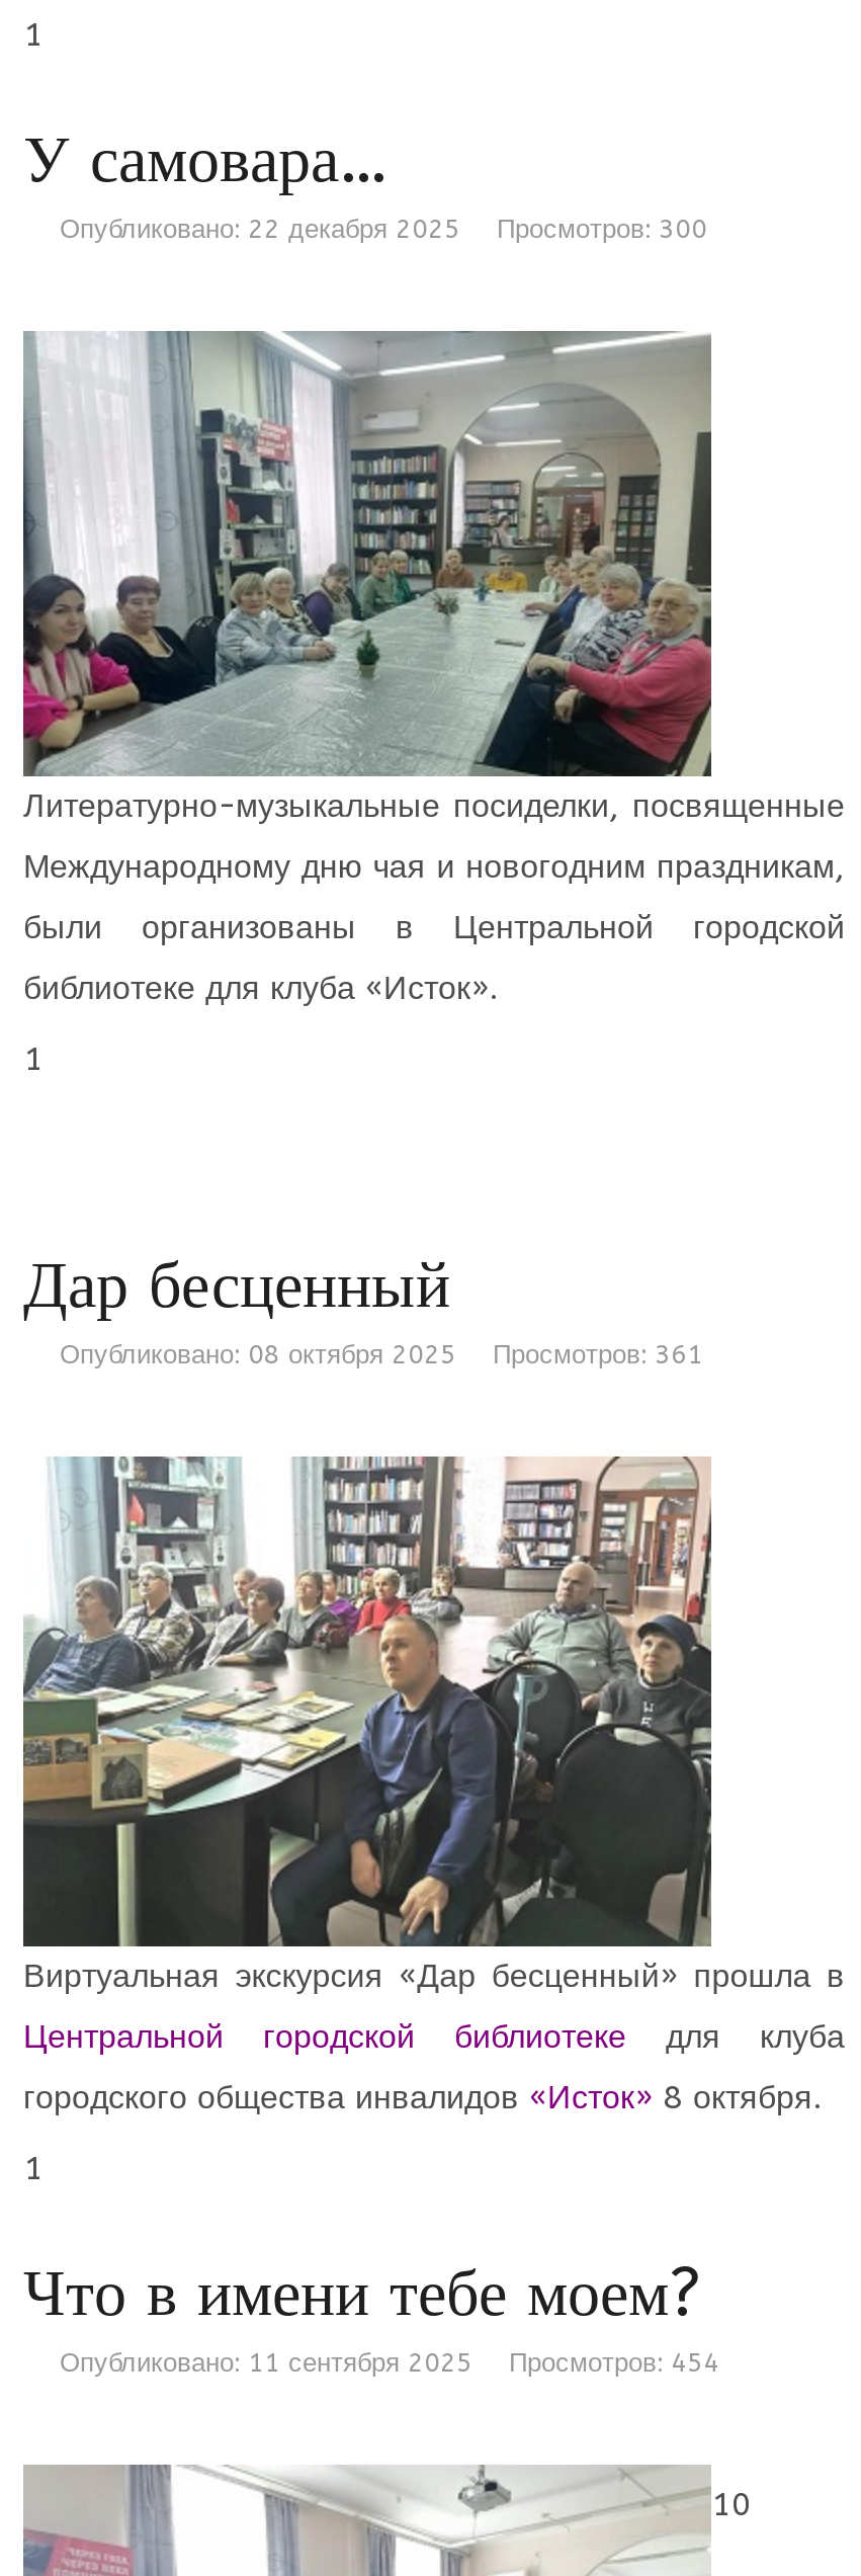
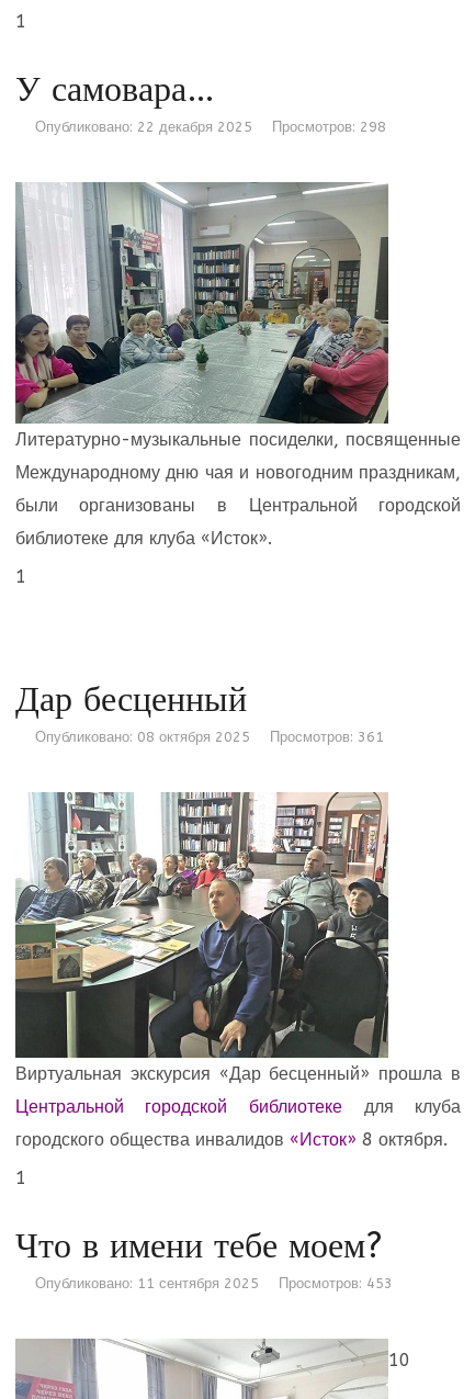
- Опубликовано: 22 декабря 2025 Просмотров: 300
+ Опубликовано: 22 декабря 2025 Просмотров: 298

- Опубликовано: 11 сентября 2025 Просмотров: 454
+ Опубликовано: 11 сентября 2025 Просмотров: 453
